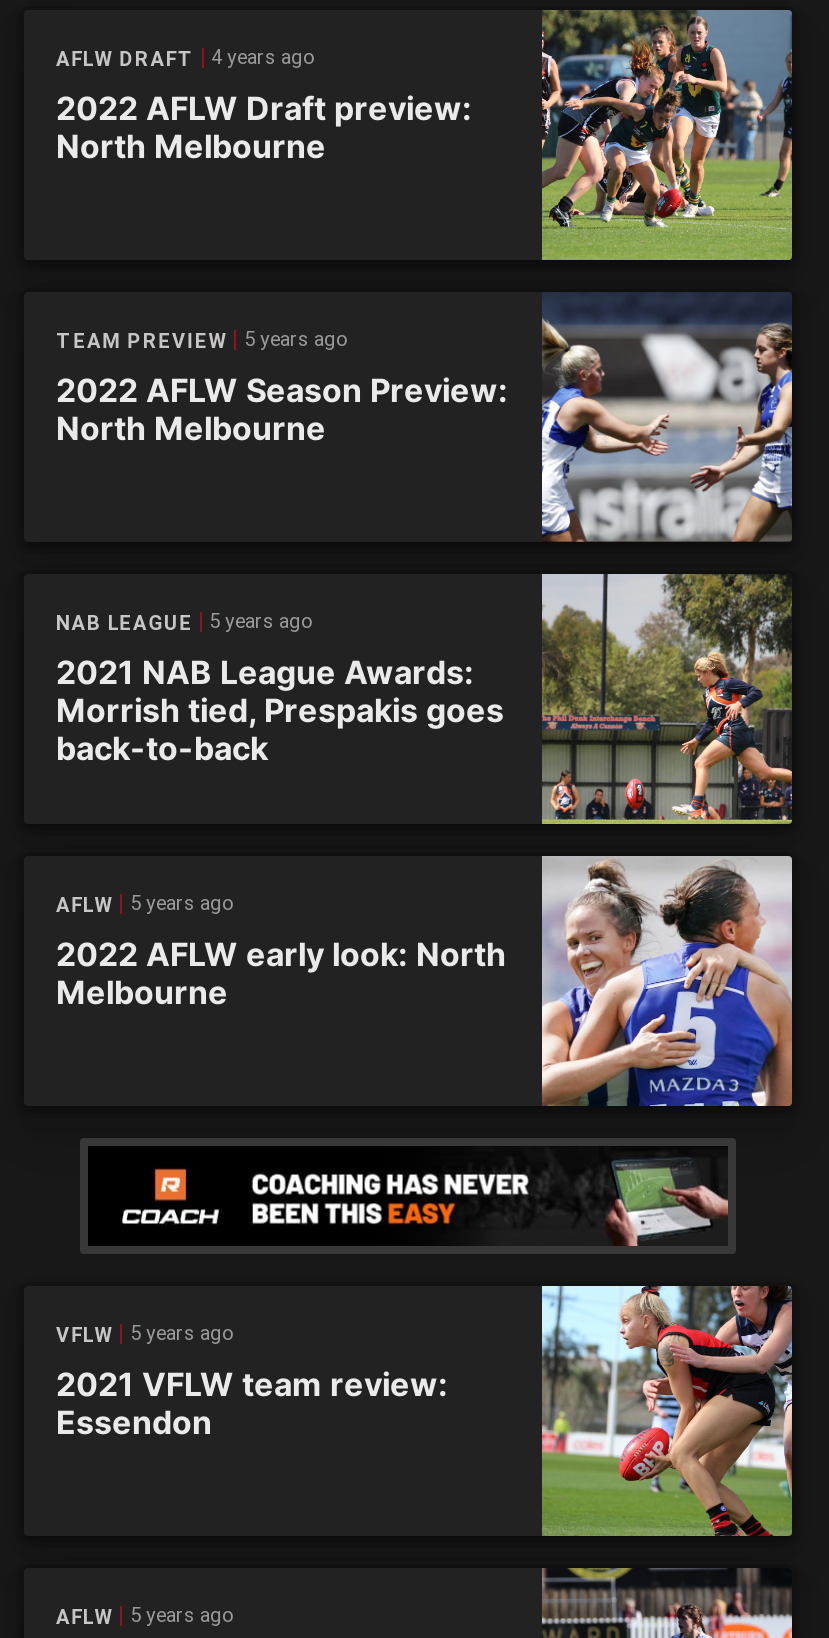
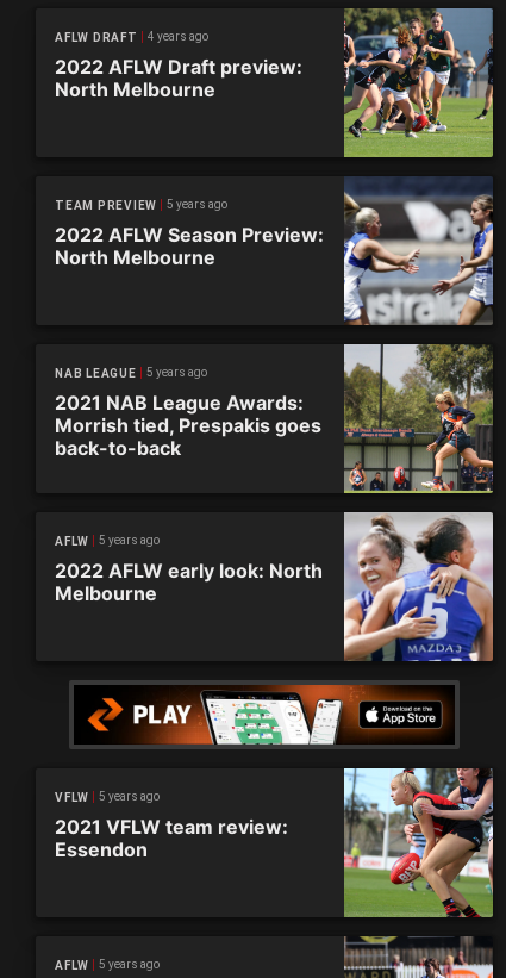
- [image]
+ [image]
